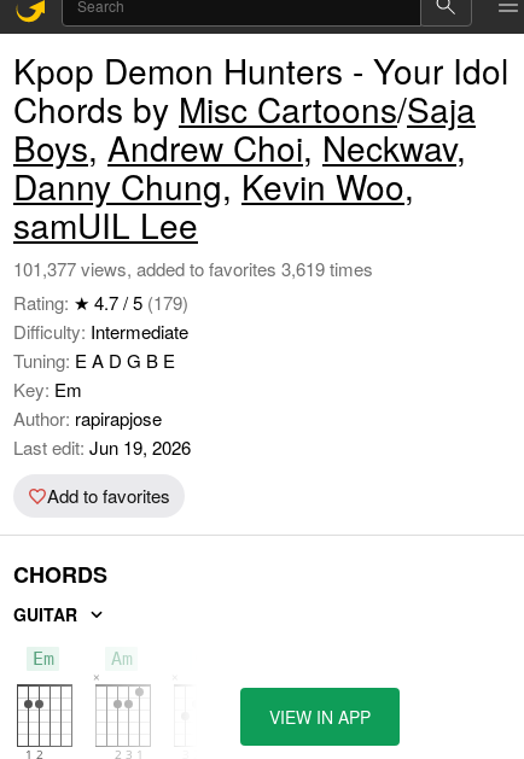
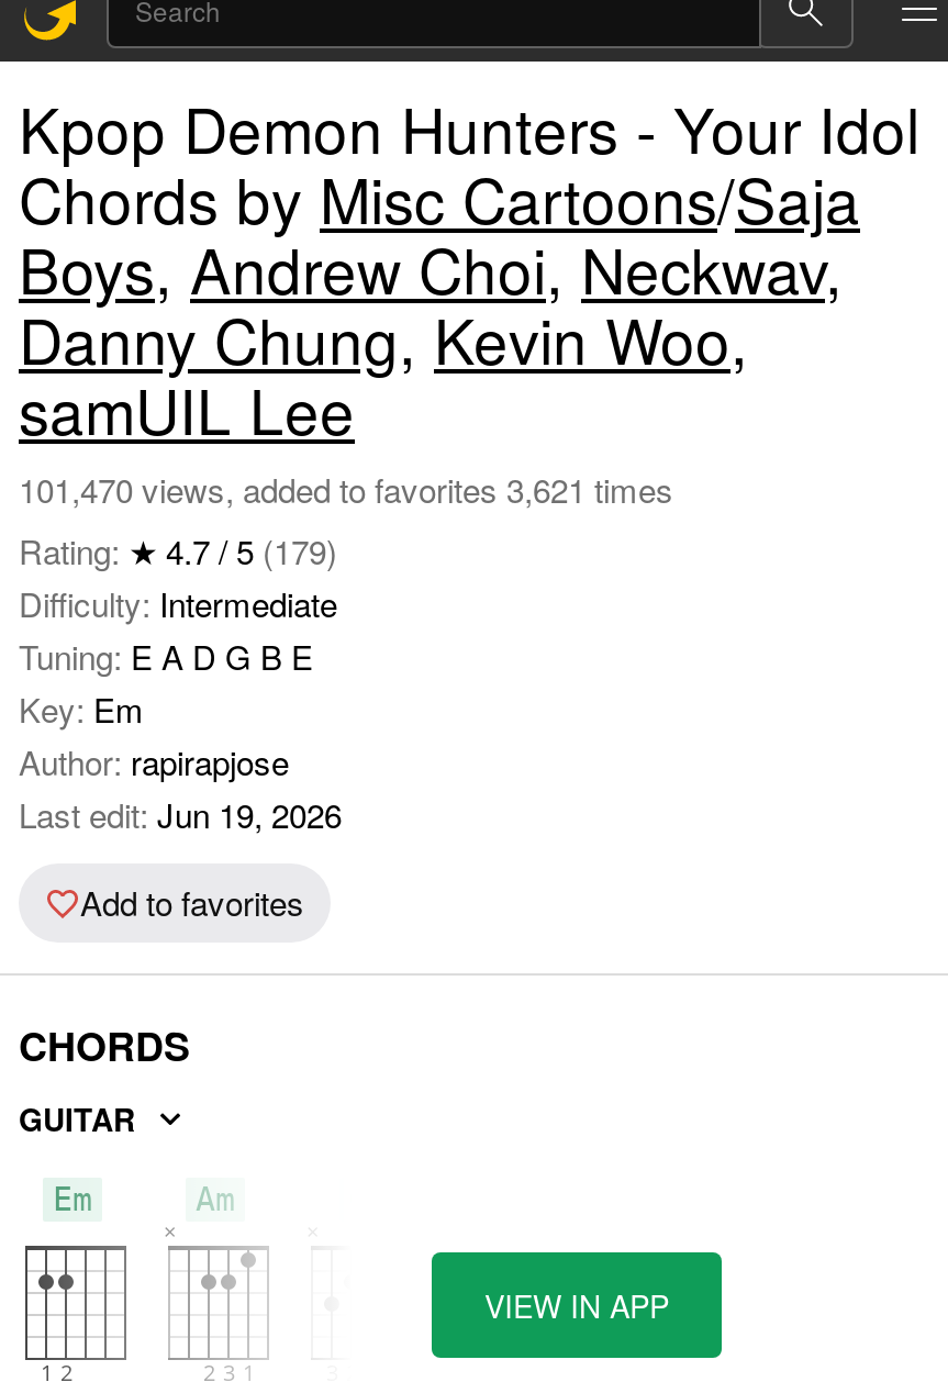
- 101,377 views, added to favorites 3,619 times
+ 101,470 views, added to favorites 3,621 times
